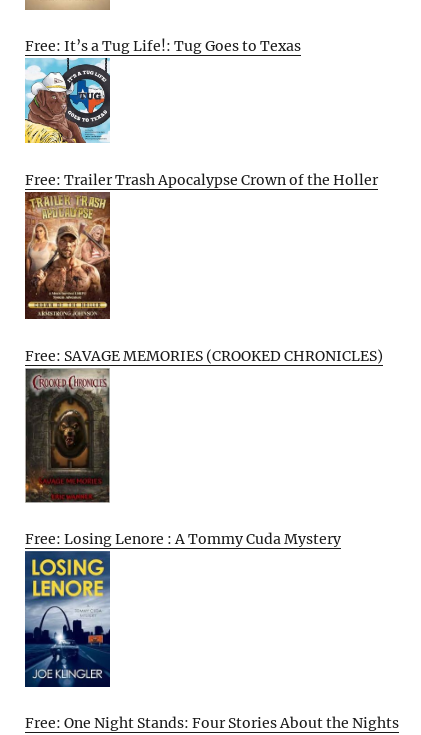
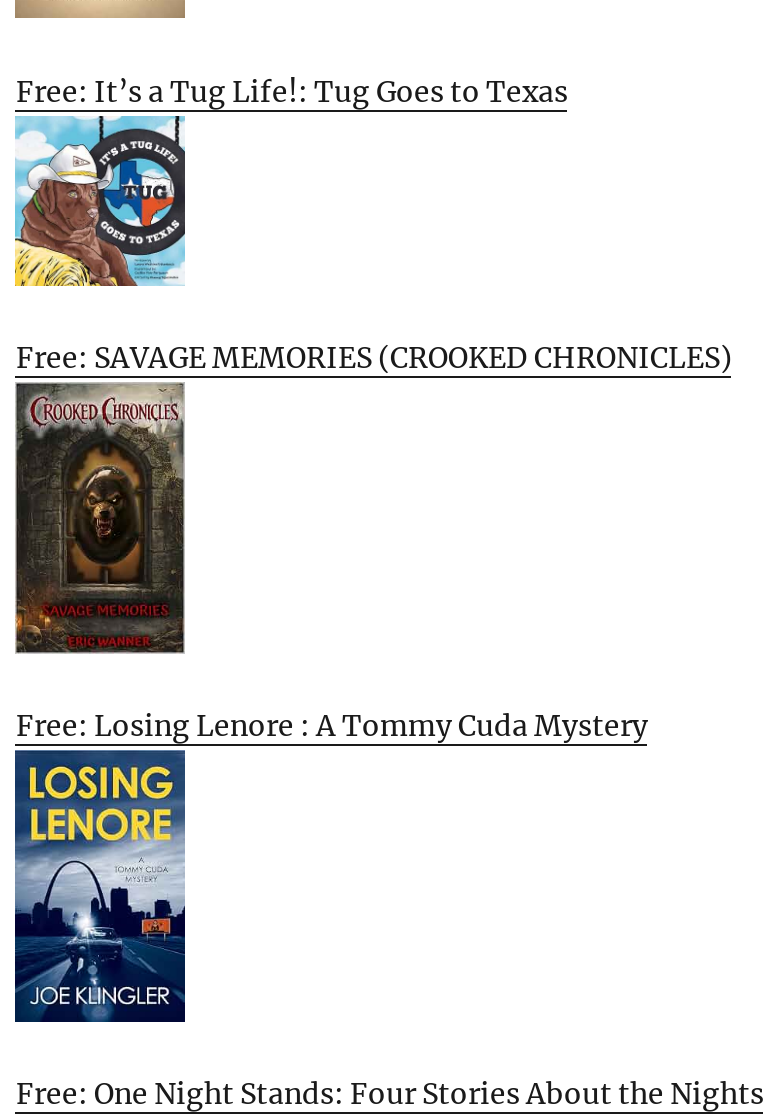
- Free: Trailer Trash Apocalypse Crown of the Holler

- [image]
